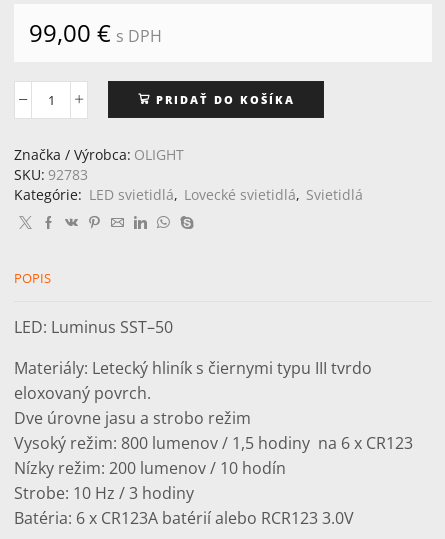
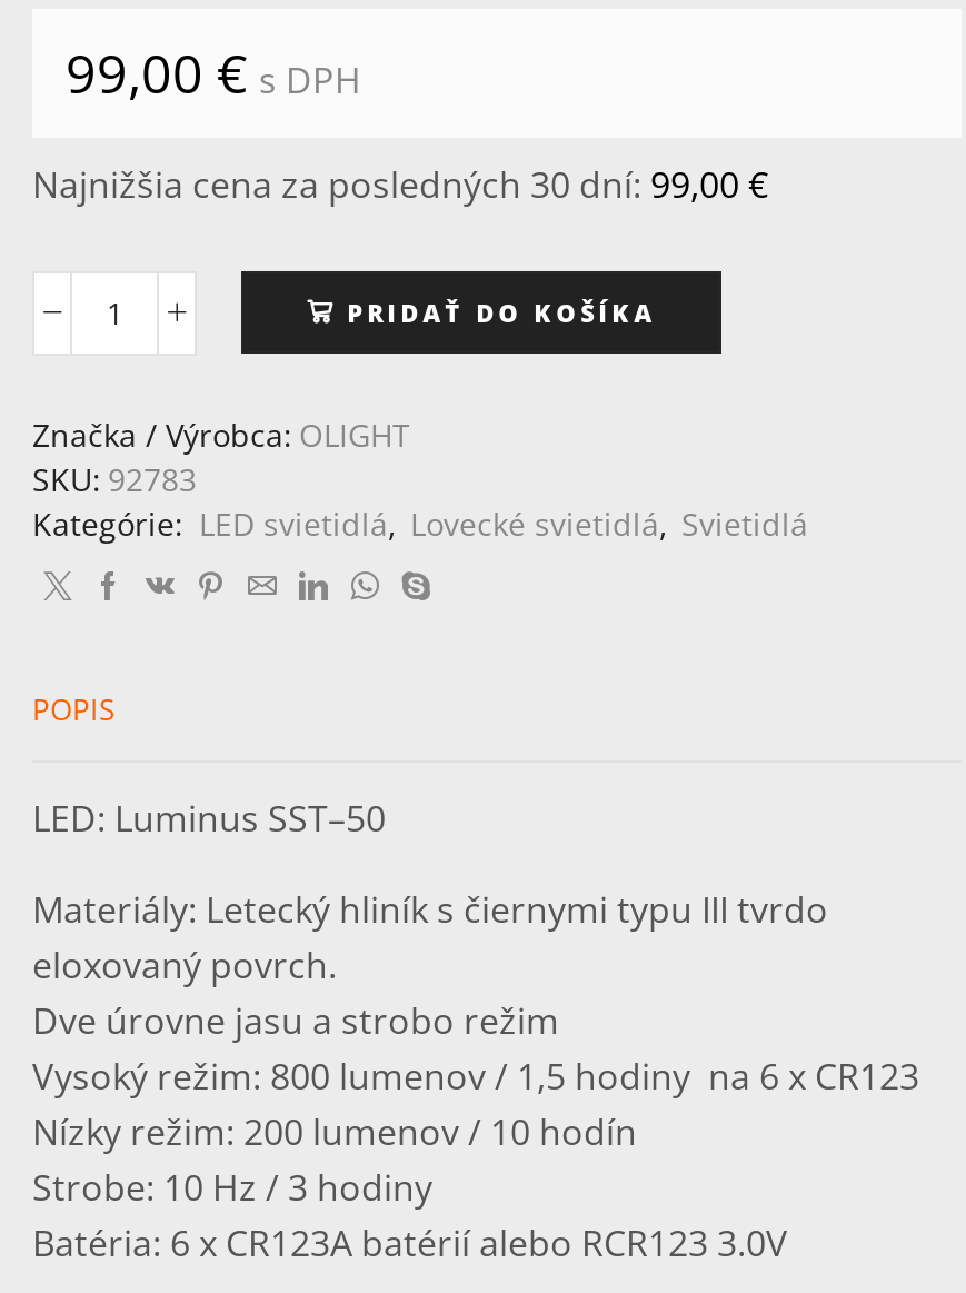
+ Najnižšia cena za posledných 30 dní: 99,00 €
